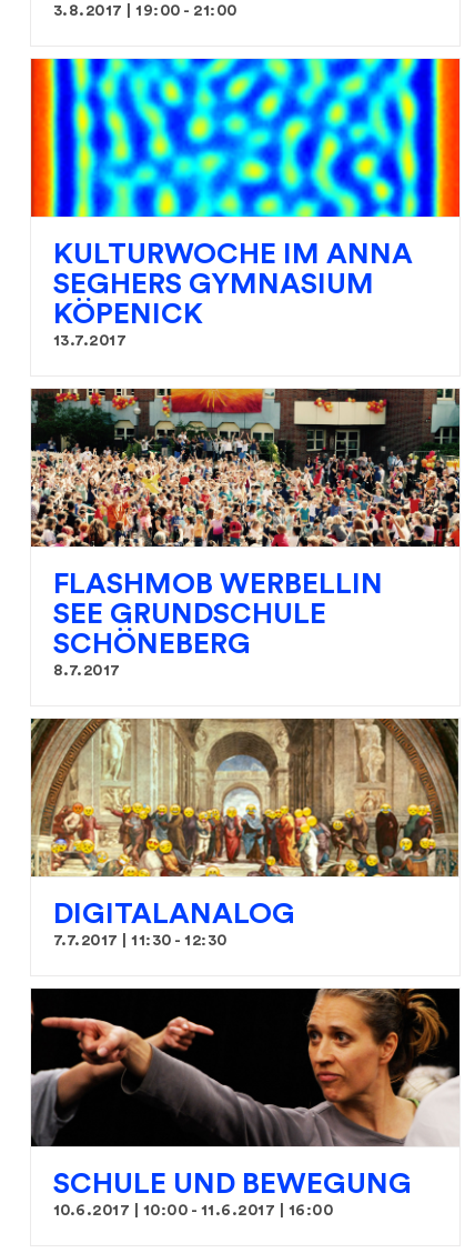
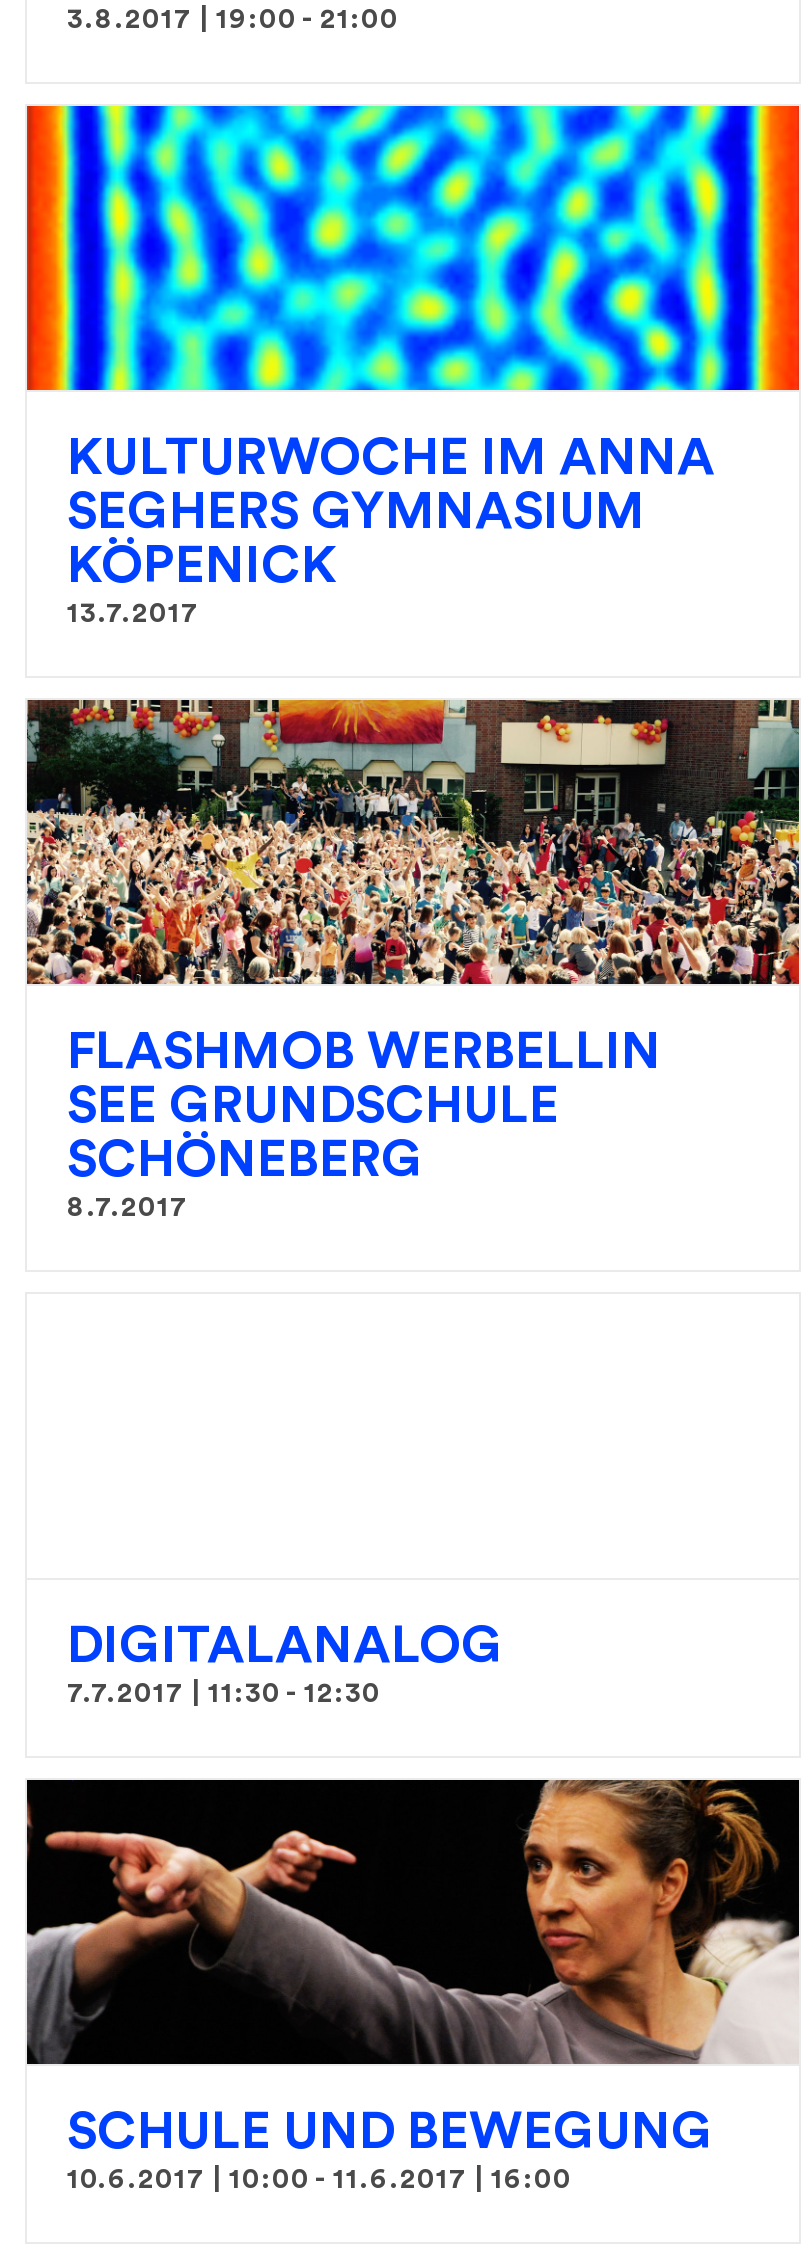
- [image]
